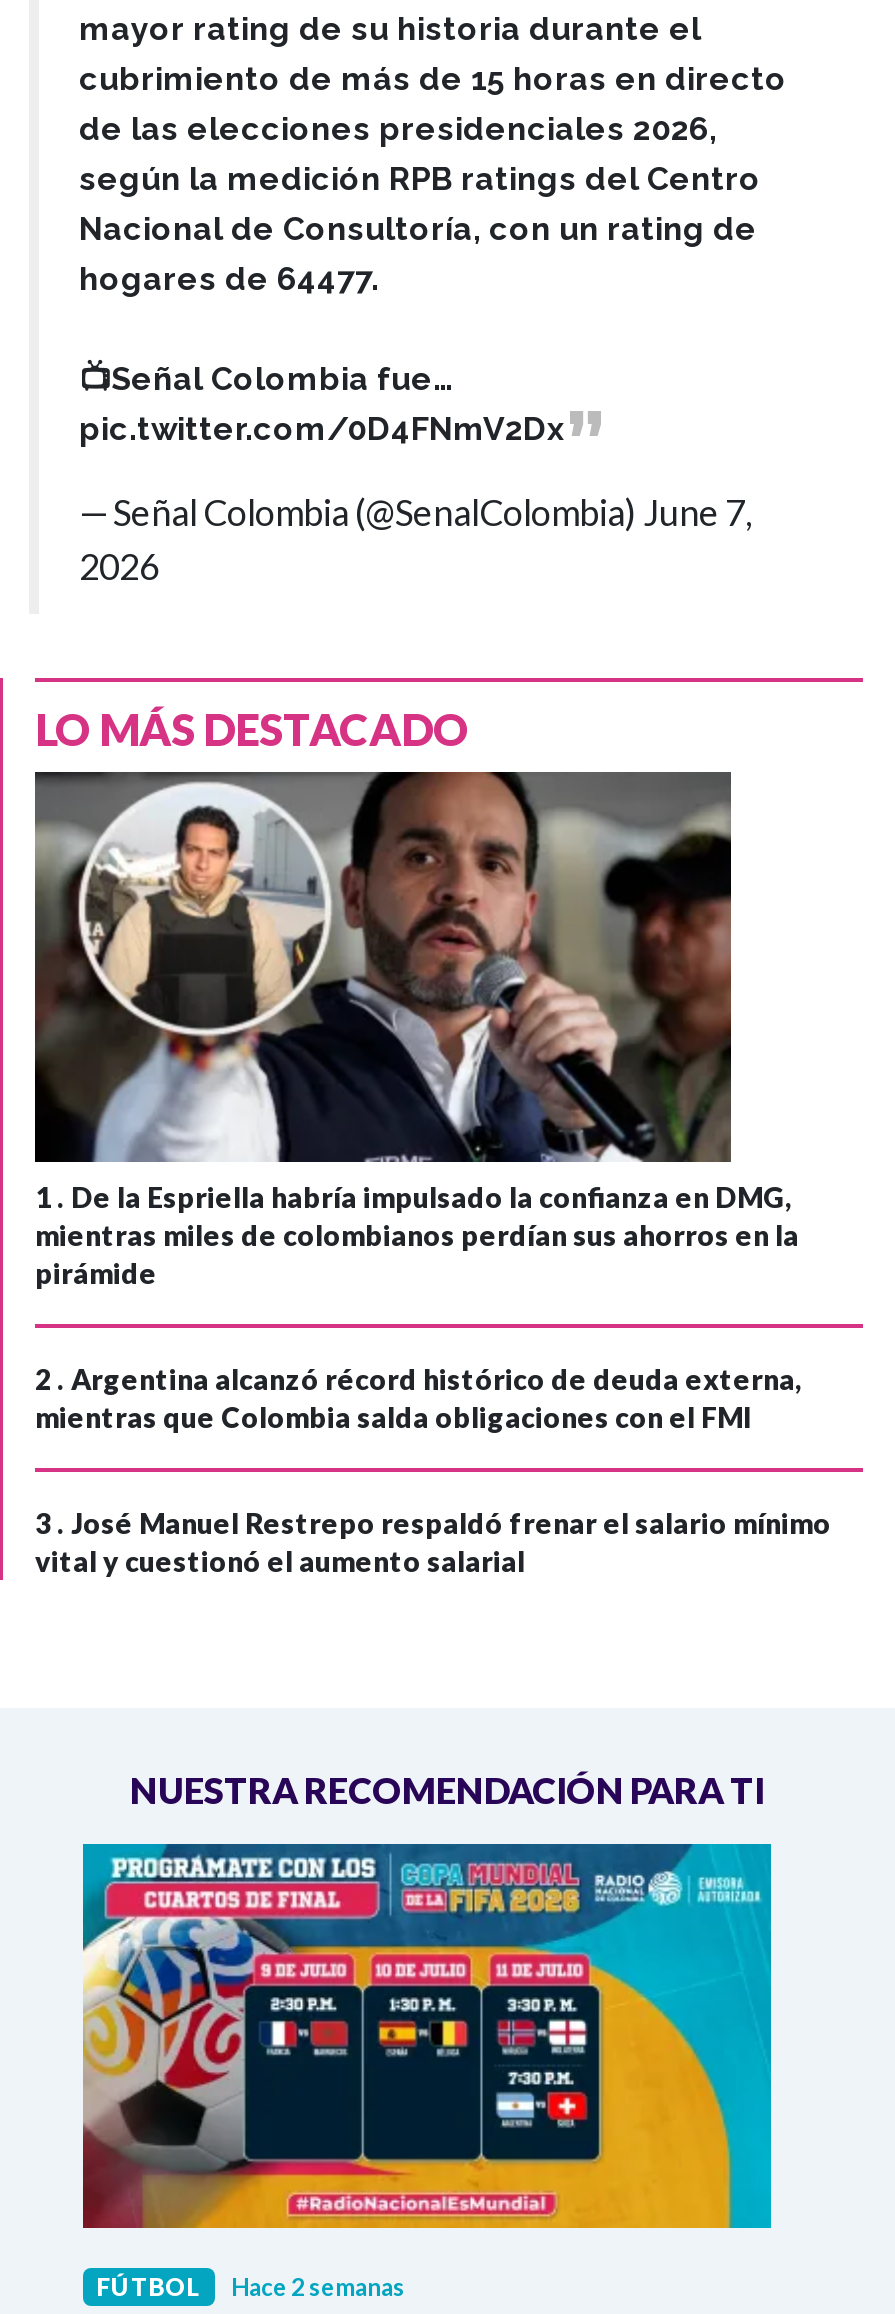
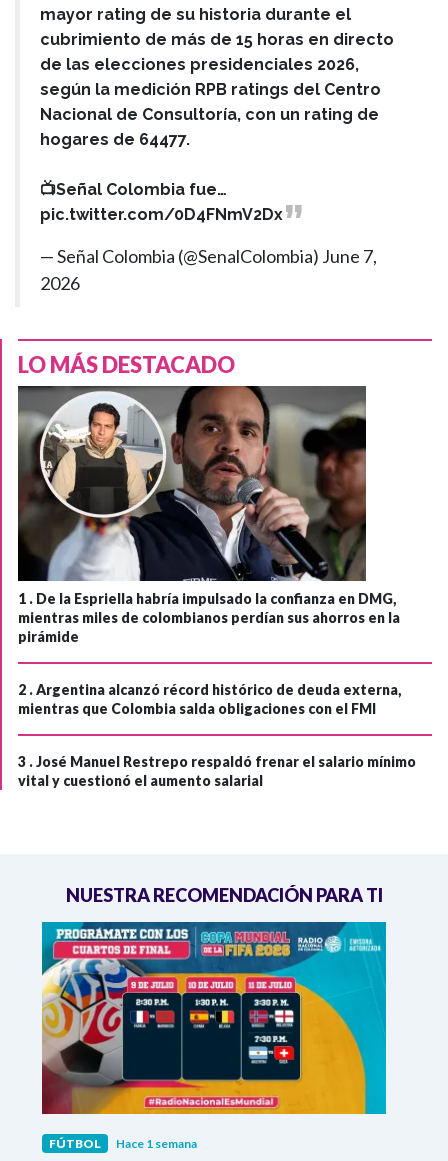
- FÚTBOL Hace 2 semanas
+ FÚTBOL Hace 1 semana
